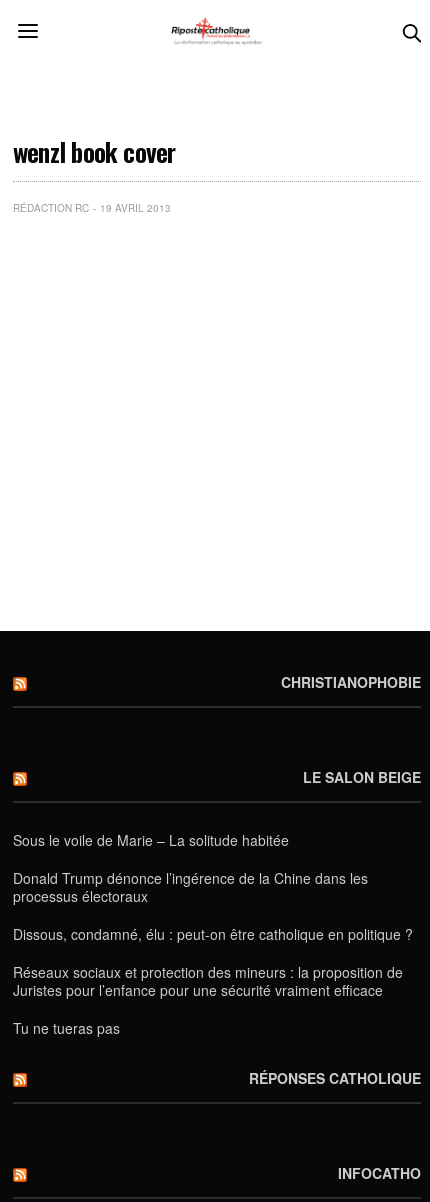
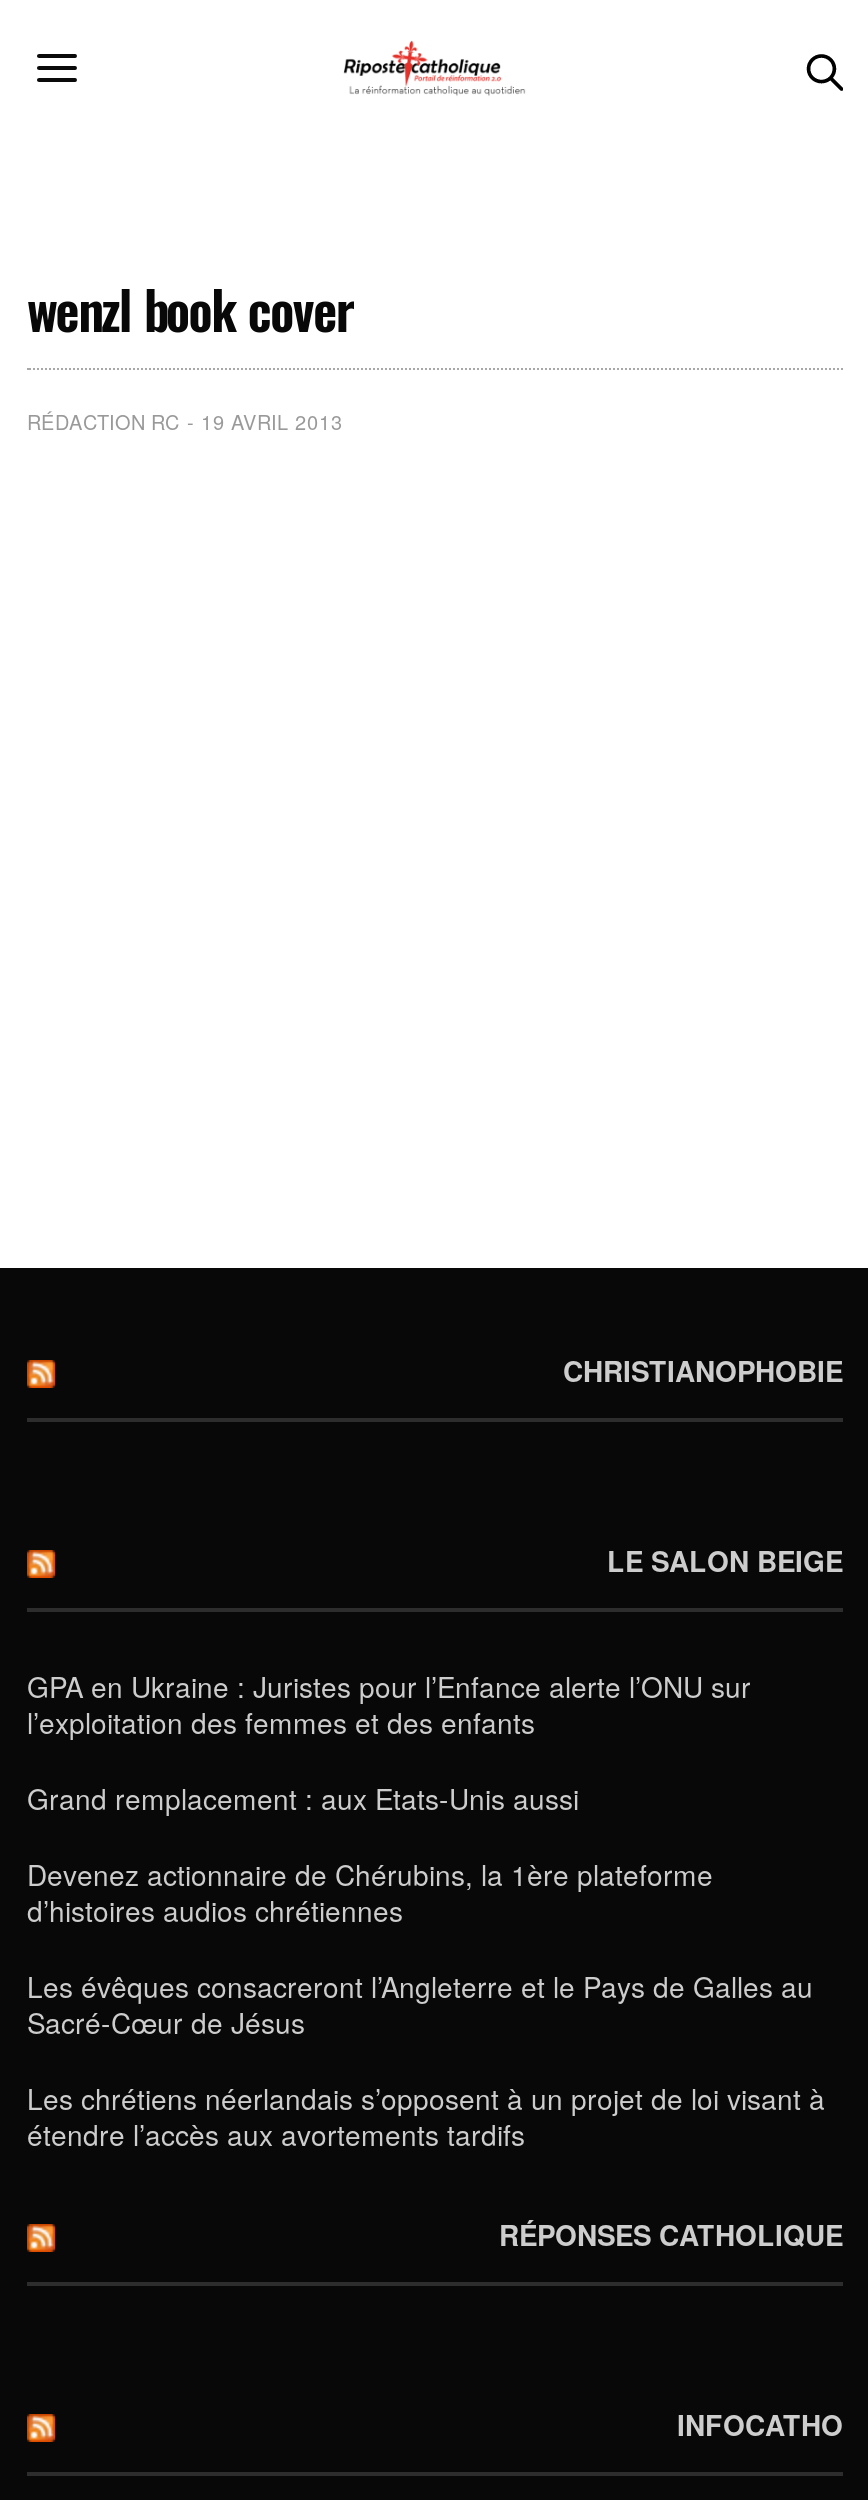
- Sous le voile de Marie – La solitude habitée
+ GPA en Ukraine : Juristes pour l’Enfance alerte l’ONU sur
+ l’exploitation des femmes et des enfants

- Donald Trump dénonce l’ingérence de la Chine dans les
- processus électoraux
+ Grand remplacement : aux Etats-Unis aussi

- Dissous, condamné, élu : peut-on être catholique en politique ?
+ Devenez actionnaire de Chérubins, la 1ère plateforme
+ d’histoires audios chrétiennes

- Réseaux sociaux et protection des mineurs : la proposition de
- Juristes pour l’enfance pour une sécurité vraiment efficace
+ Les évêques consacreront l’Angleterre et le Pays de Galles au
+ Sacré-Cœur de Jésus

- Tu ne tueras pas
+ Les chrétiens néerlandais s’opposent à un projet de loi visant à
+ étendre l’accès aux avortements tardifs
